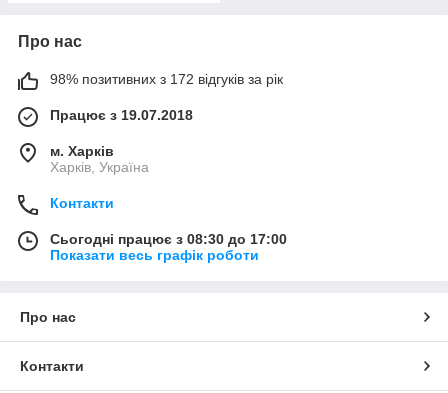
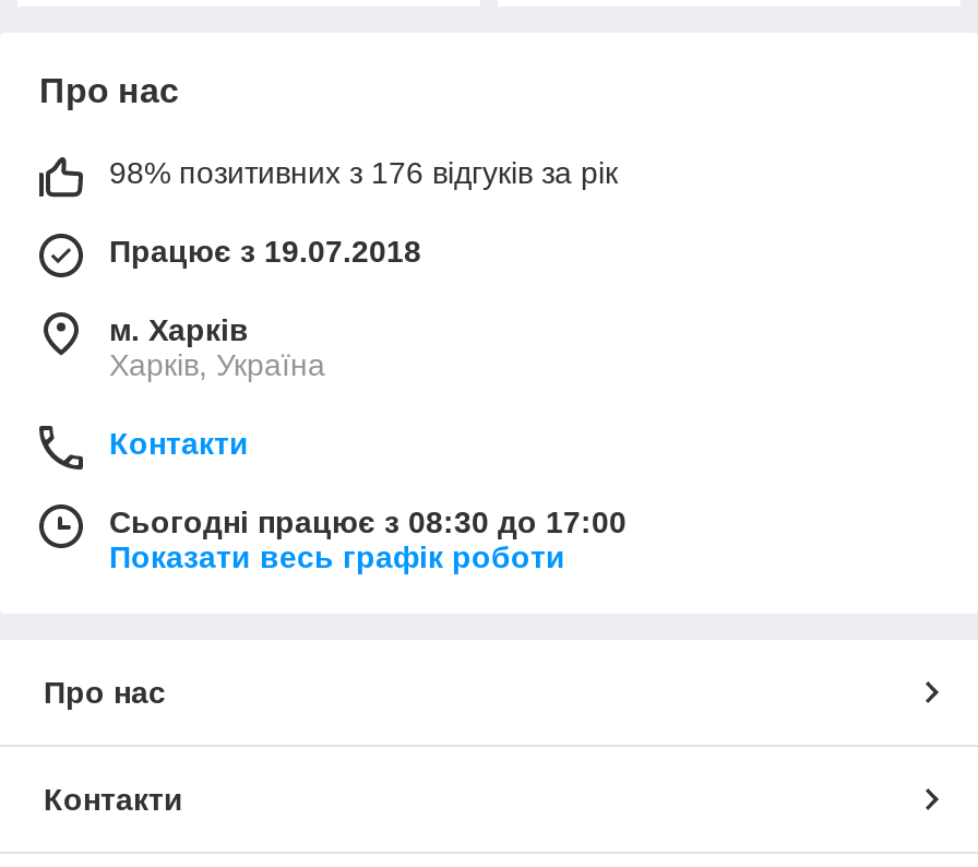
- 98% позитивних з 172 відгуків за рік
+ 98% позитивних з 176 відгуків за рік
